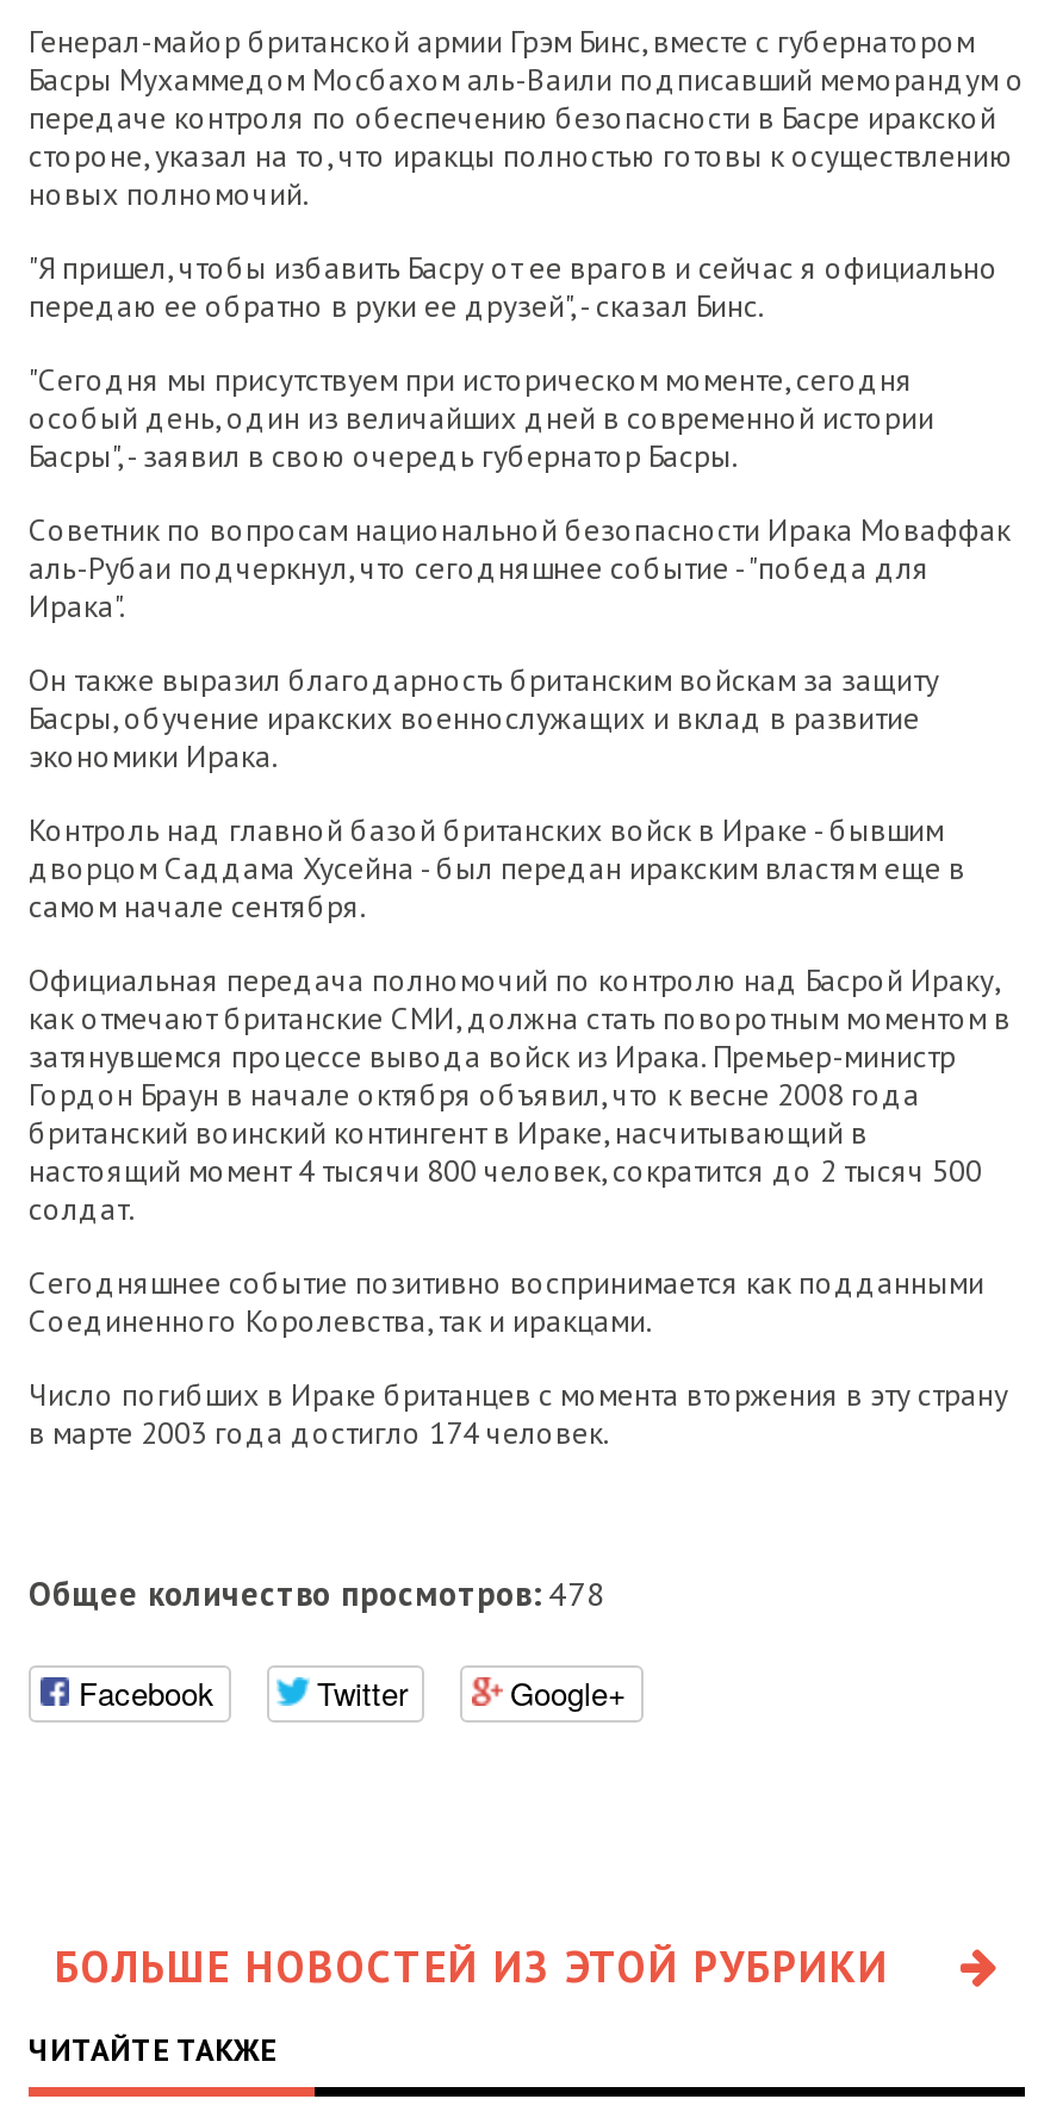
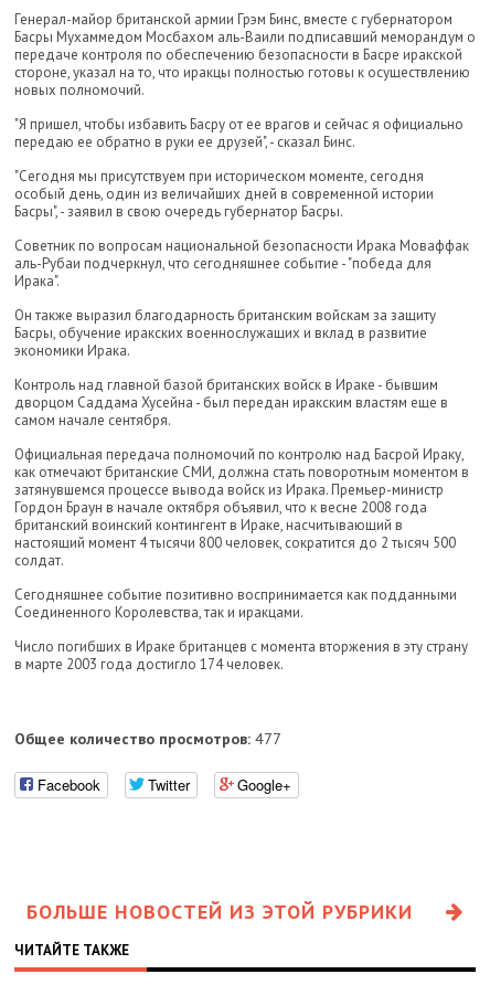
- Общее количество просмотров: 478
+ Общее количество просмотров: 477
